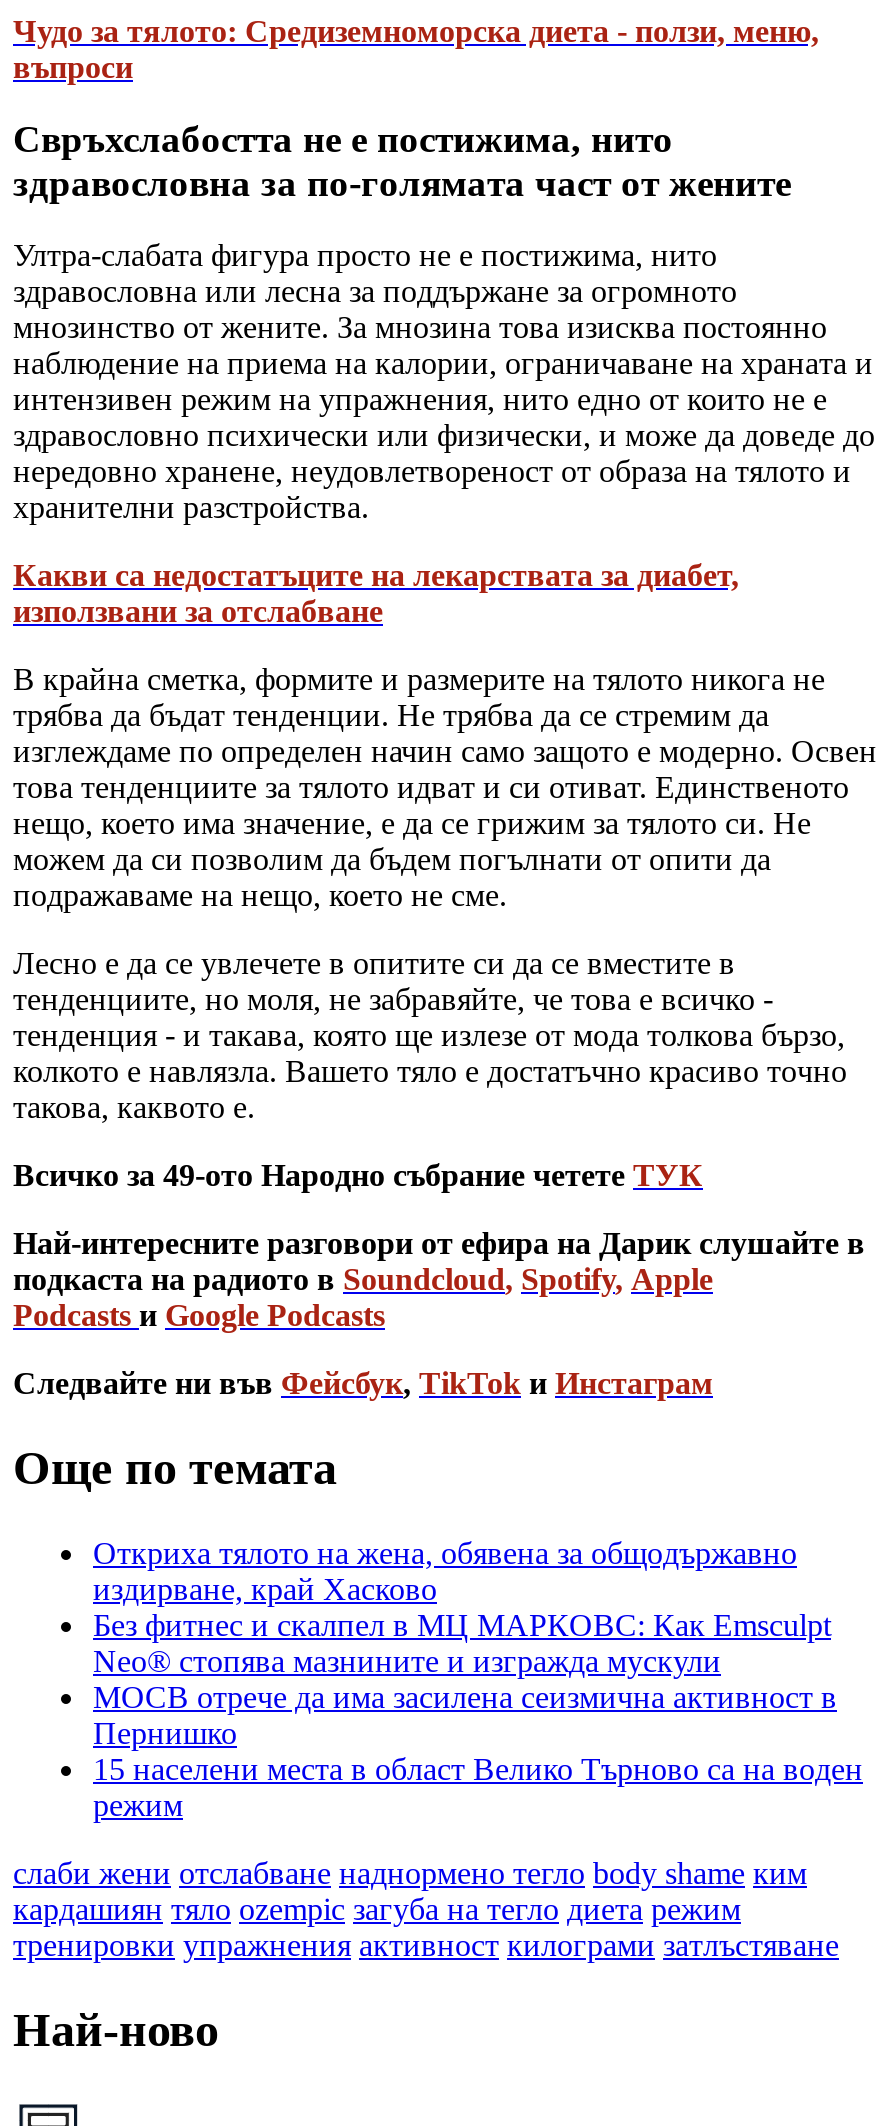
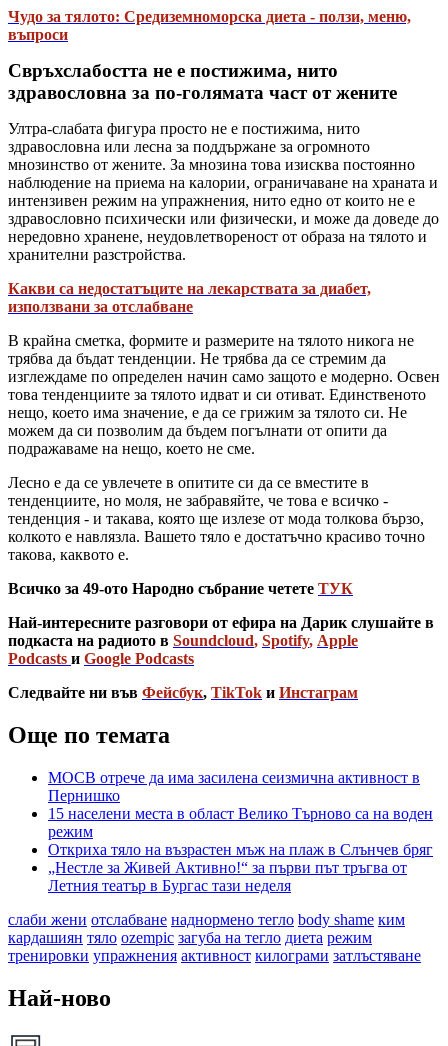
- Откриха тялото на жена, обявена за общодържавно
- издирване, край Хасково
- Без фитнес и скалпел в МЦ МАРКОВС: Как Emsculpt
- Neo® стопява мазнините и изгражда мускули

moved up: МОСВ отрече да има засилена сеизмична активност в | Пернишко | 15 населени места в област Велико Търново са на воден | режим

+ Откриха тяло на възрастен мъж на плаж в Слънчев бряг
+ „Нестле за Живей Активно!“ за първи път тръгва от
+ Летния театър в Бургас тази неделя
